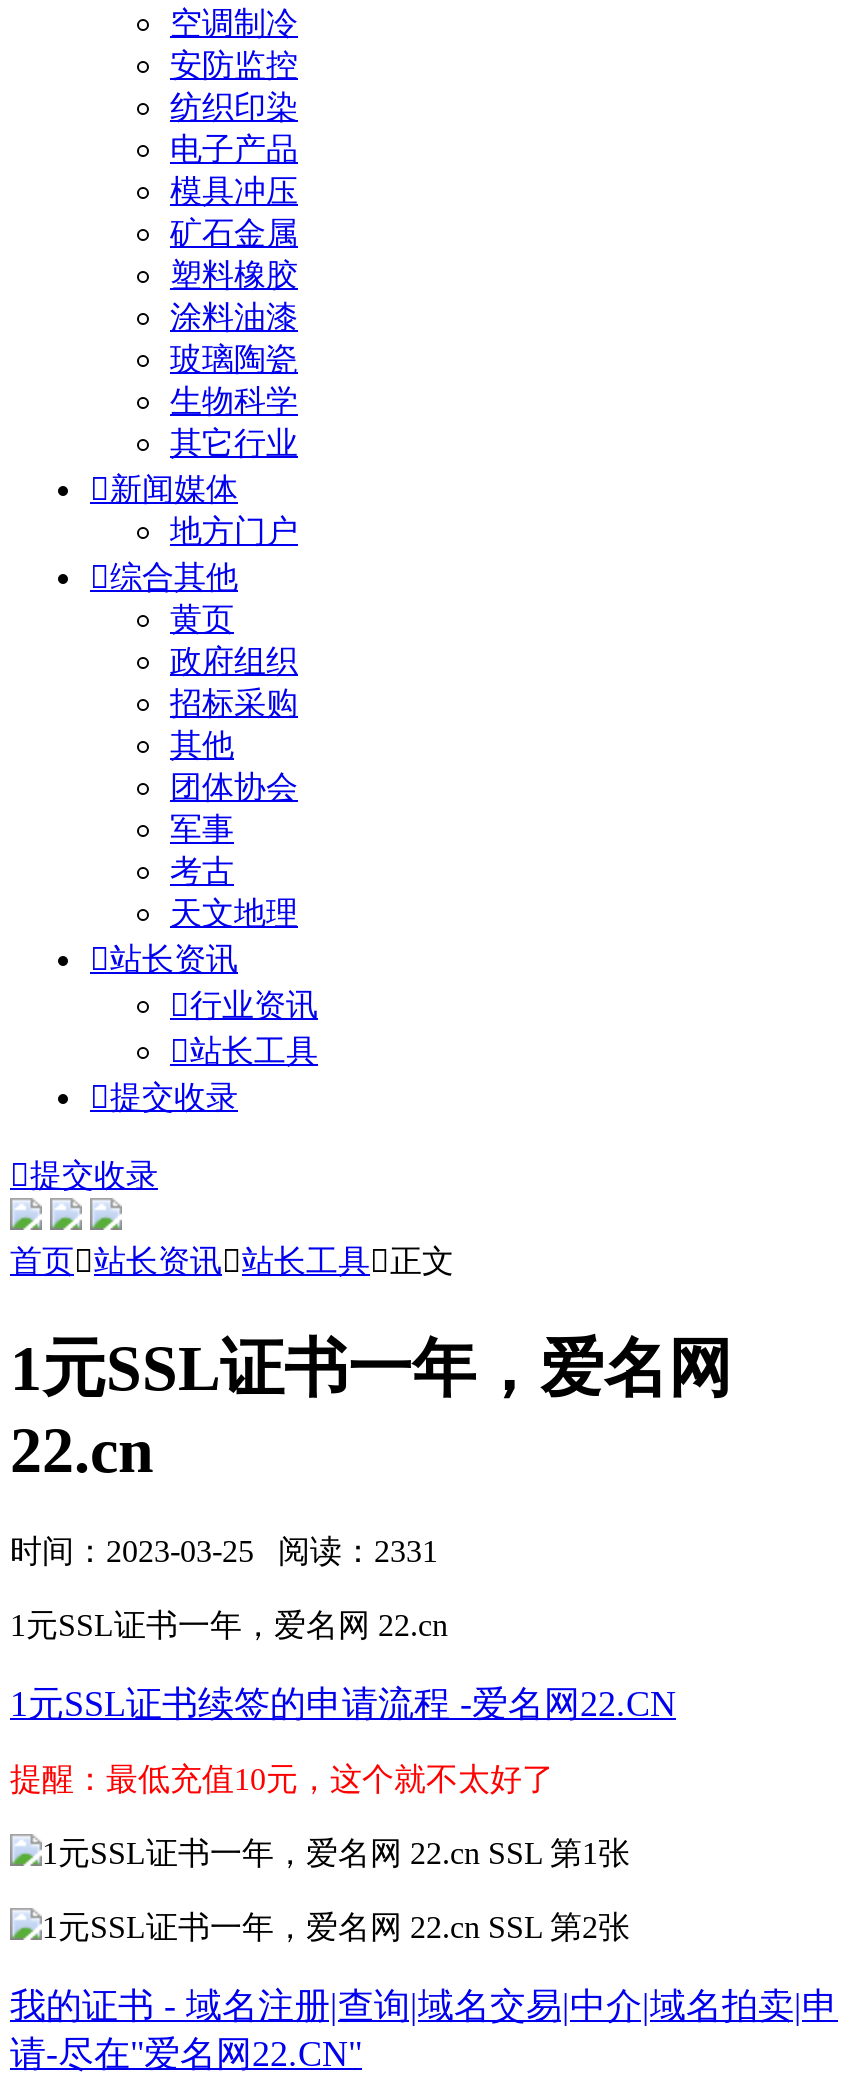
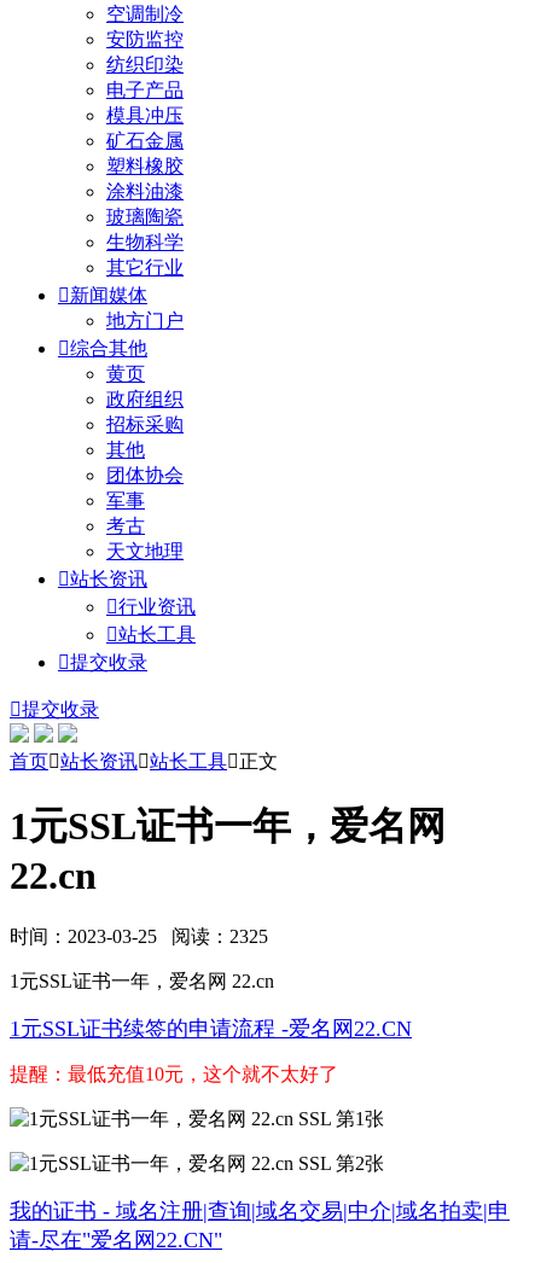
- 时间：2023-03-25 阅读：2331
+ 时间：2023-03-25 阅读：2325
